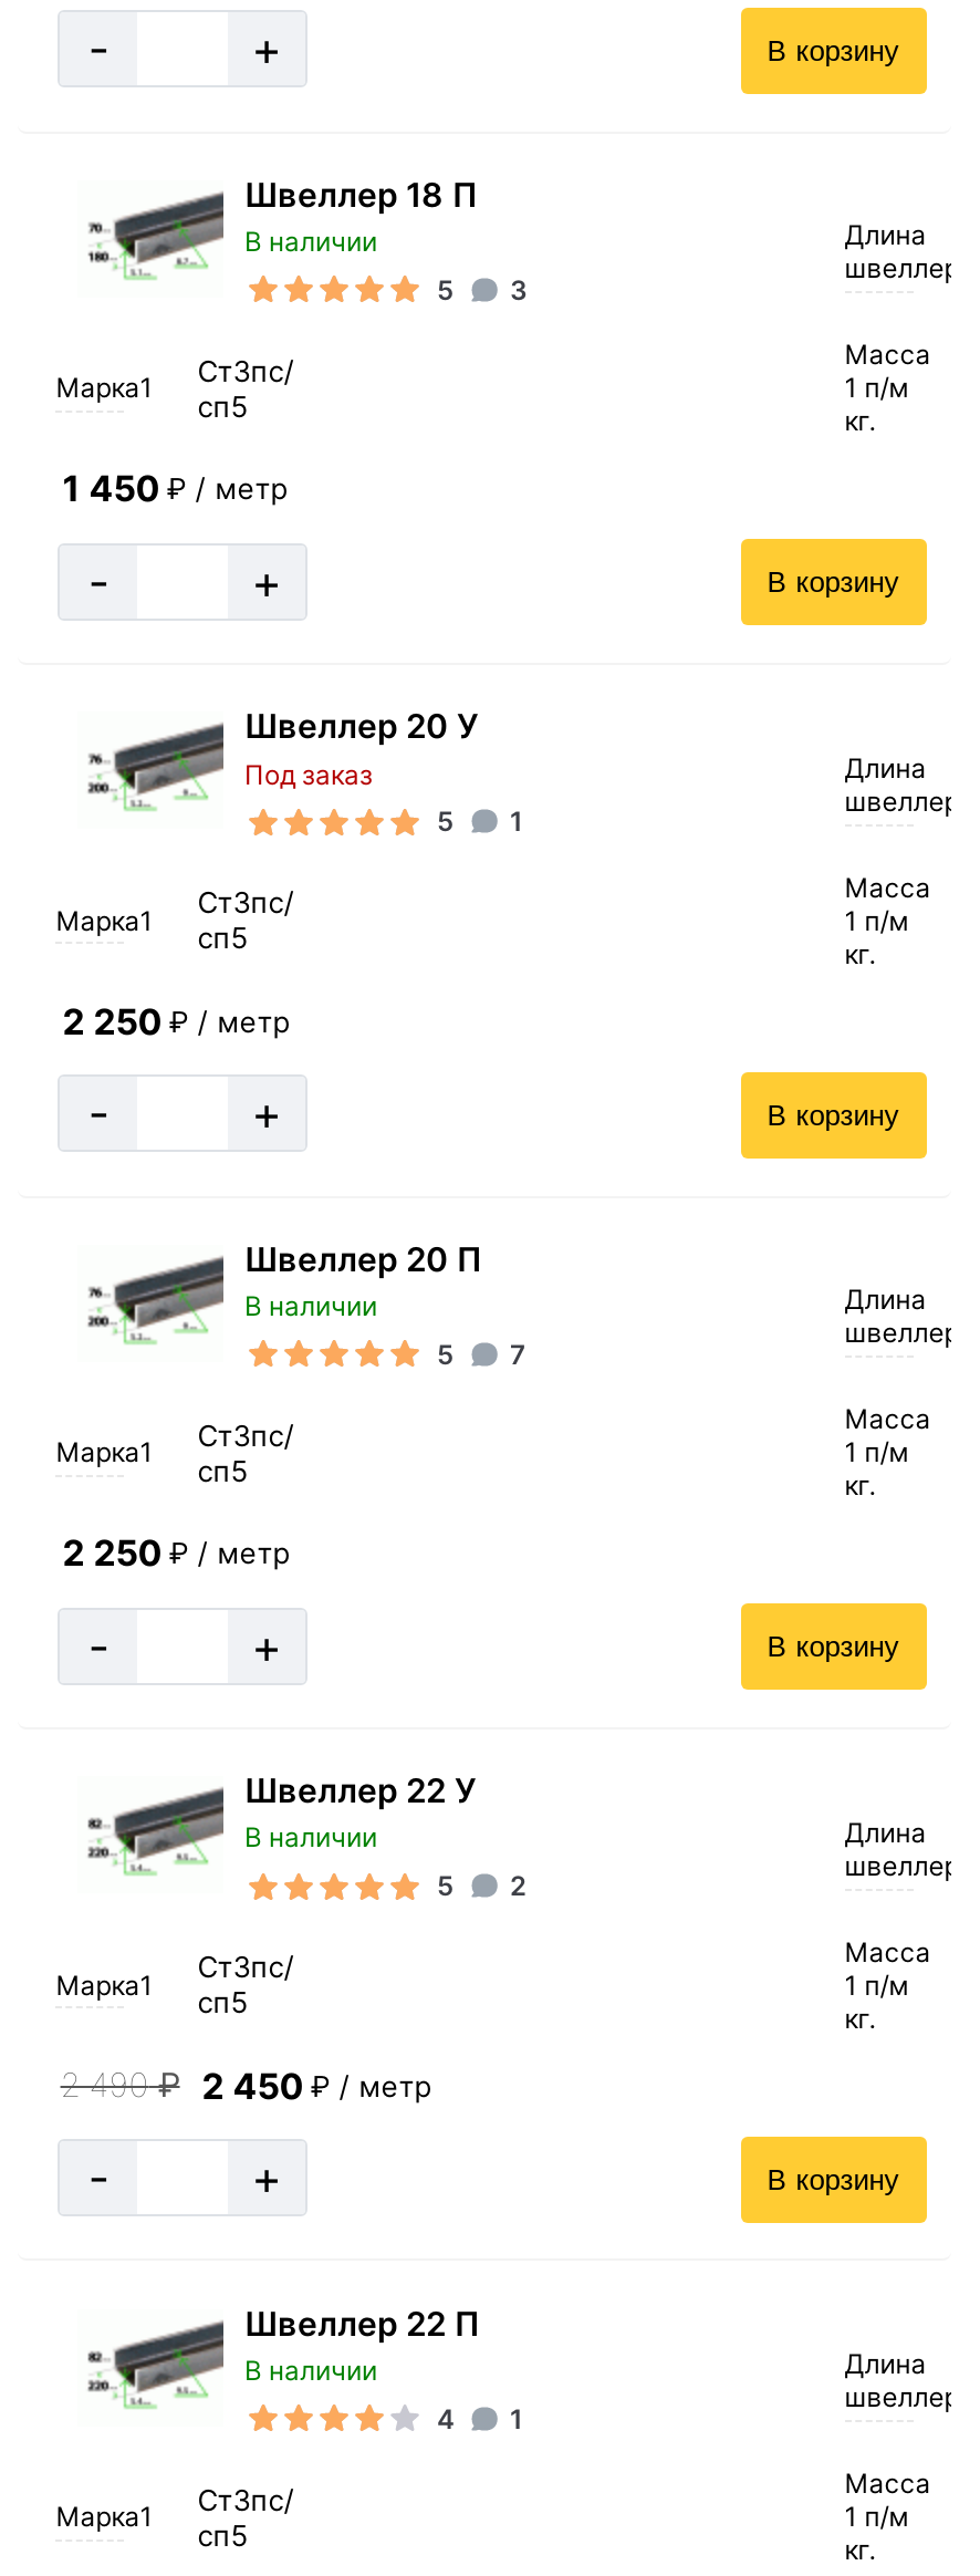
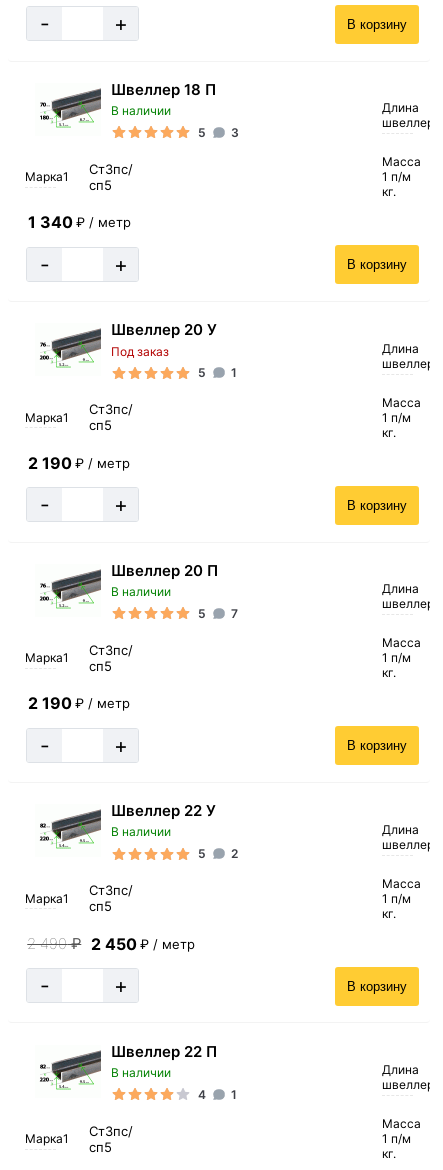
- 1 450 ₽ / метр
+ 1 340 ₽ / метр

- 2 250 ₽ / метр
+ 2 190 ₽ / метр

- 2 250 ₽ / метр
+ 2 190 ₽ / метр
